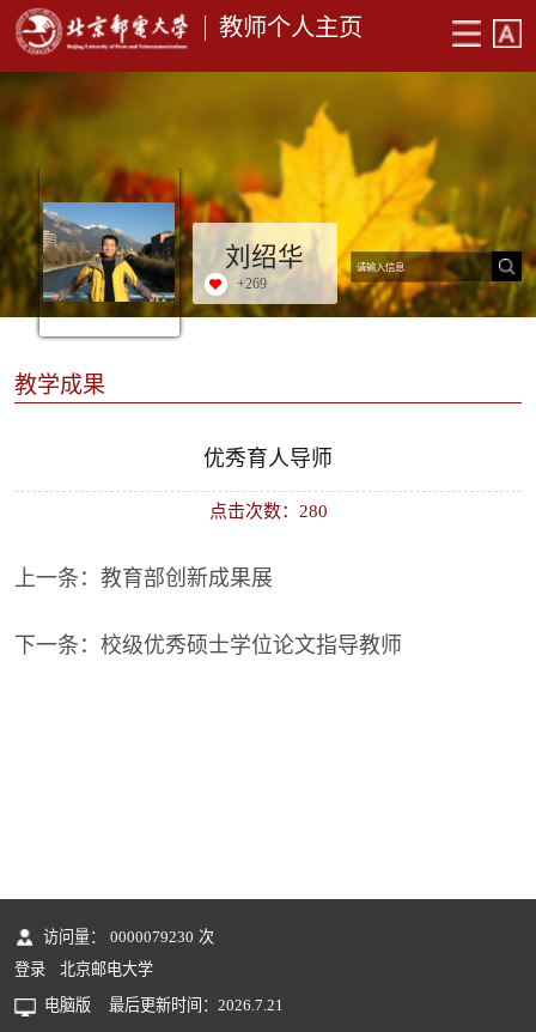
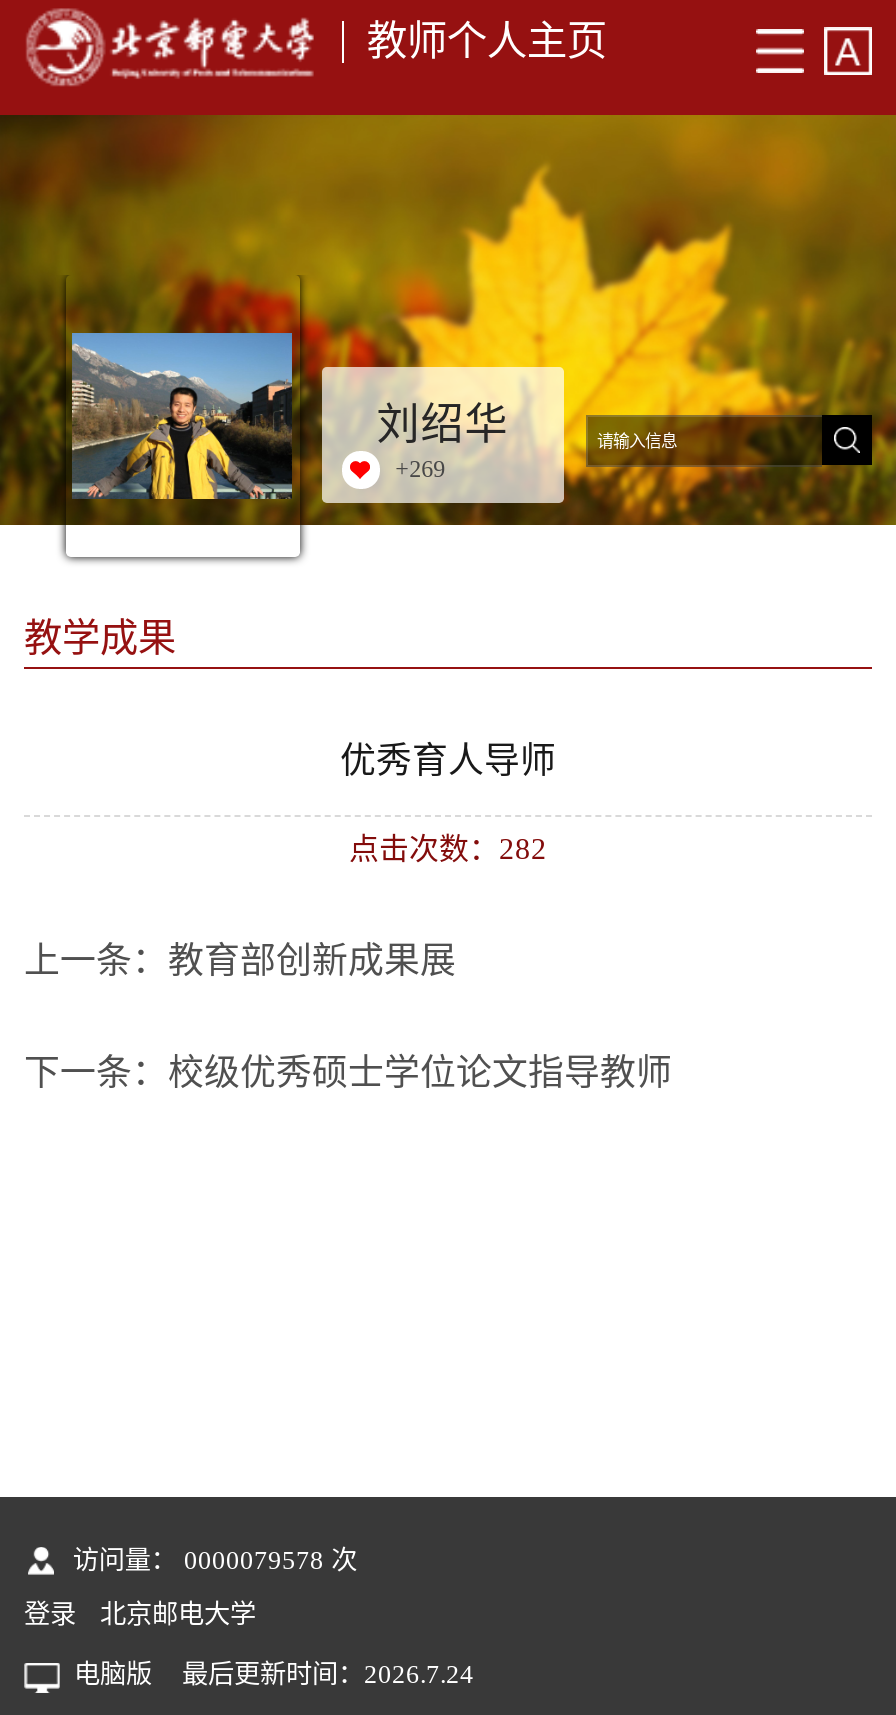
- 点击次数：280
+ 点击次数：282

- 访问量： 0000079230 次
+ 访问量： 0000079578 次

- 最后更新时间：2026.7.21
+ 最后更新时间：2026.7.24
